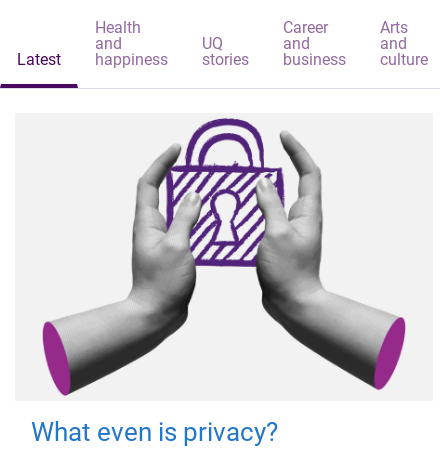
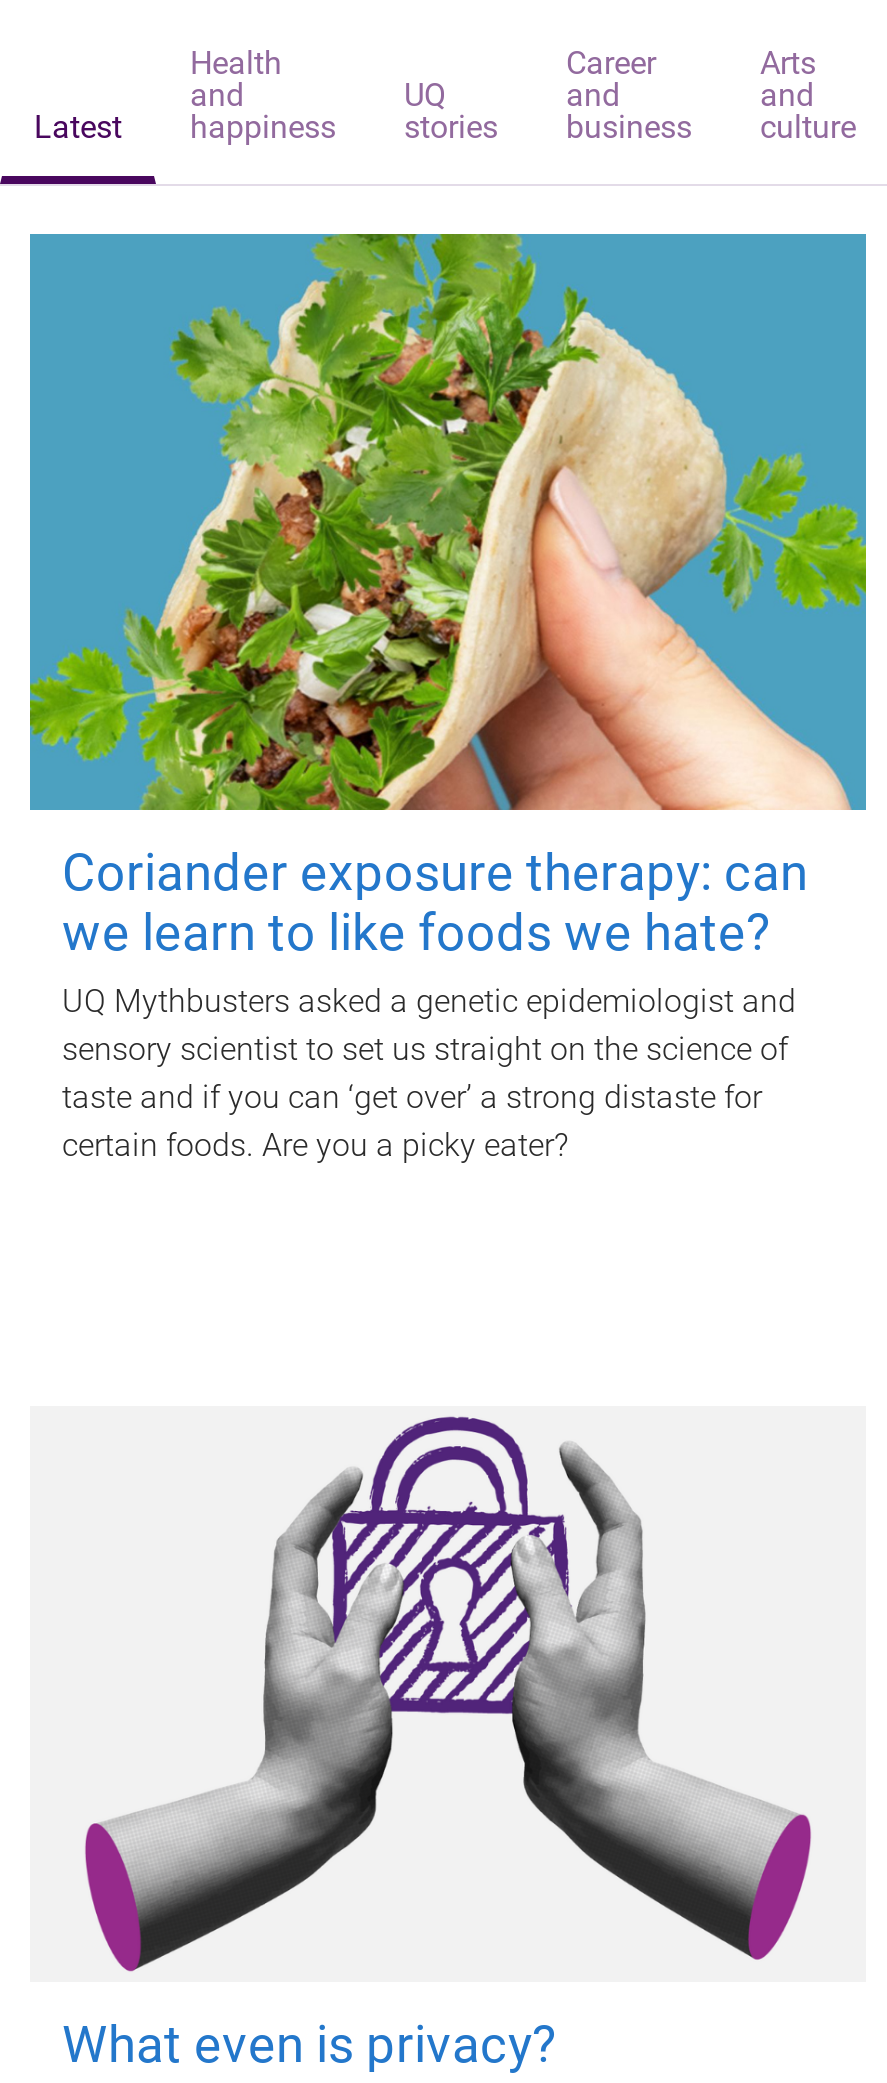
+ [image]
+ Coriander exposure therapy: can
+ we learn to like foods we hate?
+ UQ Mythbusters asked a genetic epidemiologist and
+ sensory scientist to set us straight on the science of
+ taste and if you can ‘get over’ a strong distaste for
+ certain foods. Are you a picky eater?
